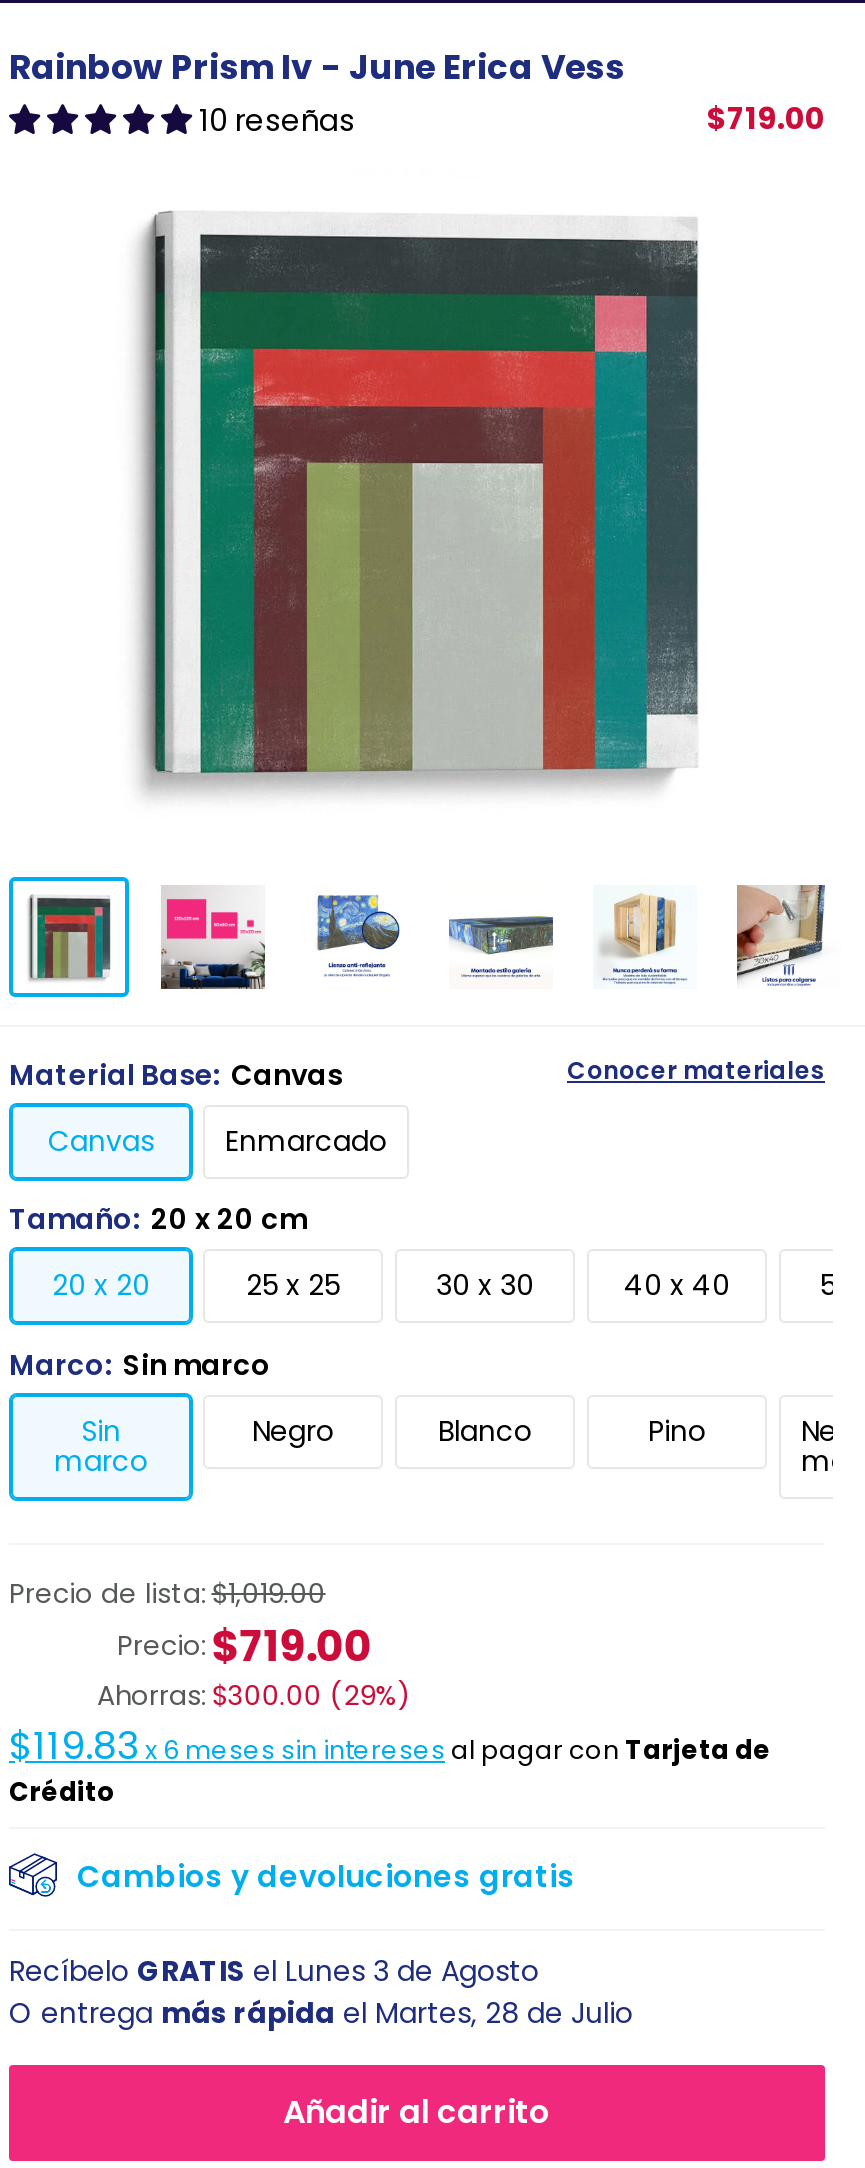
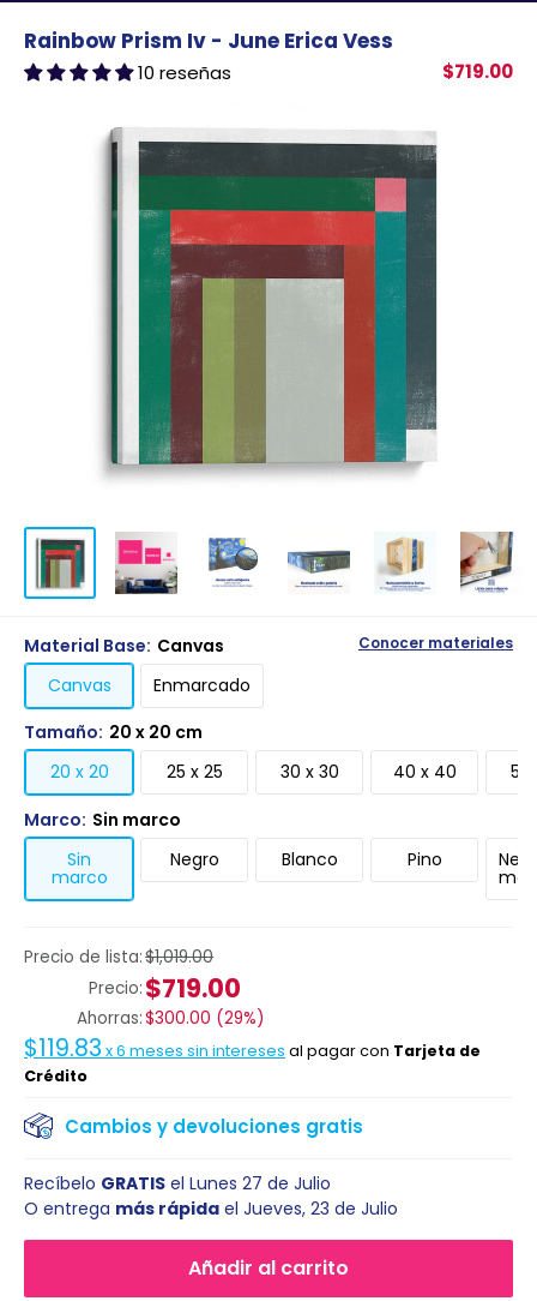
- Recíbelo GRATIS el Lunes 3 de Agosto
+ Recíbelo GRATIS el Lunes 27 de Julio

- O entrega más rápida el Martes, 28 de Julio
+ O entrega más rápida el Jueves, 23 de Julio
